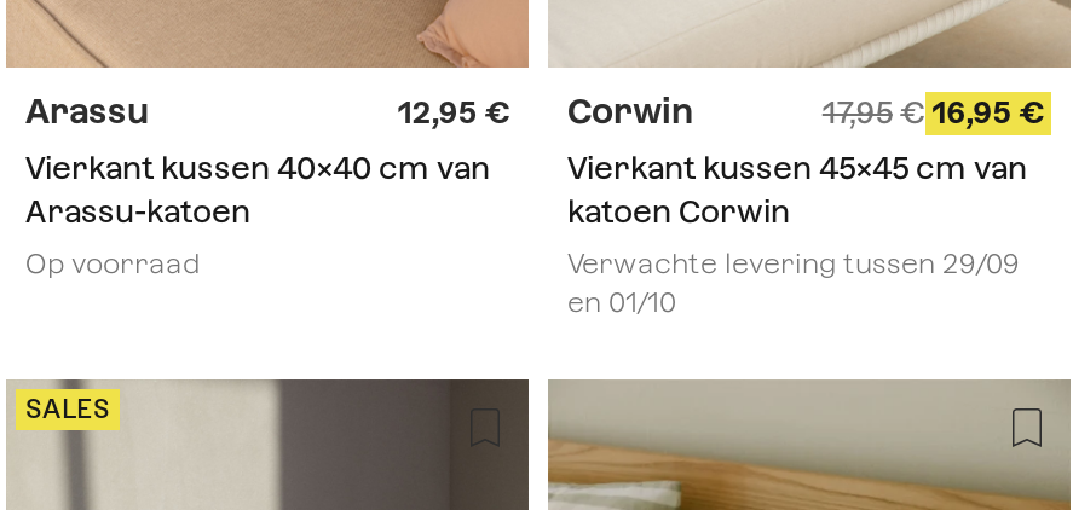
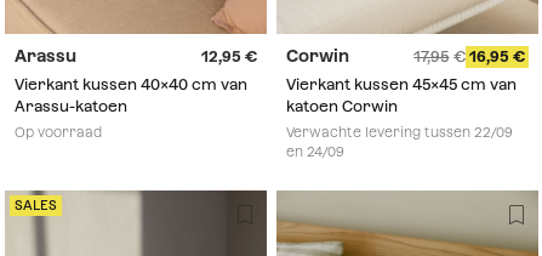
- Verwachte levering tussen 29/09
+ Verwachte levering tussen 22/09

- en 01/10
+ en 24/09
